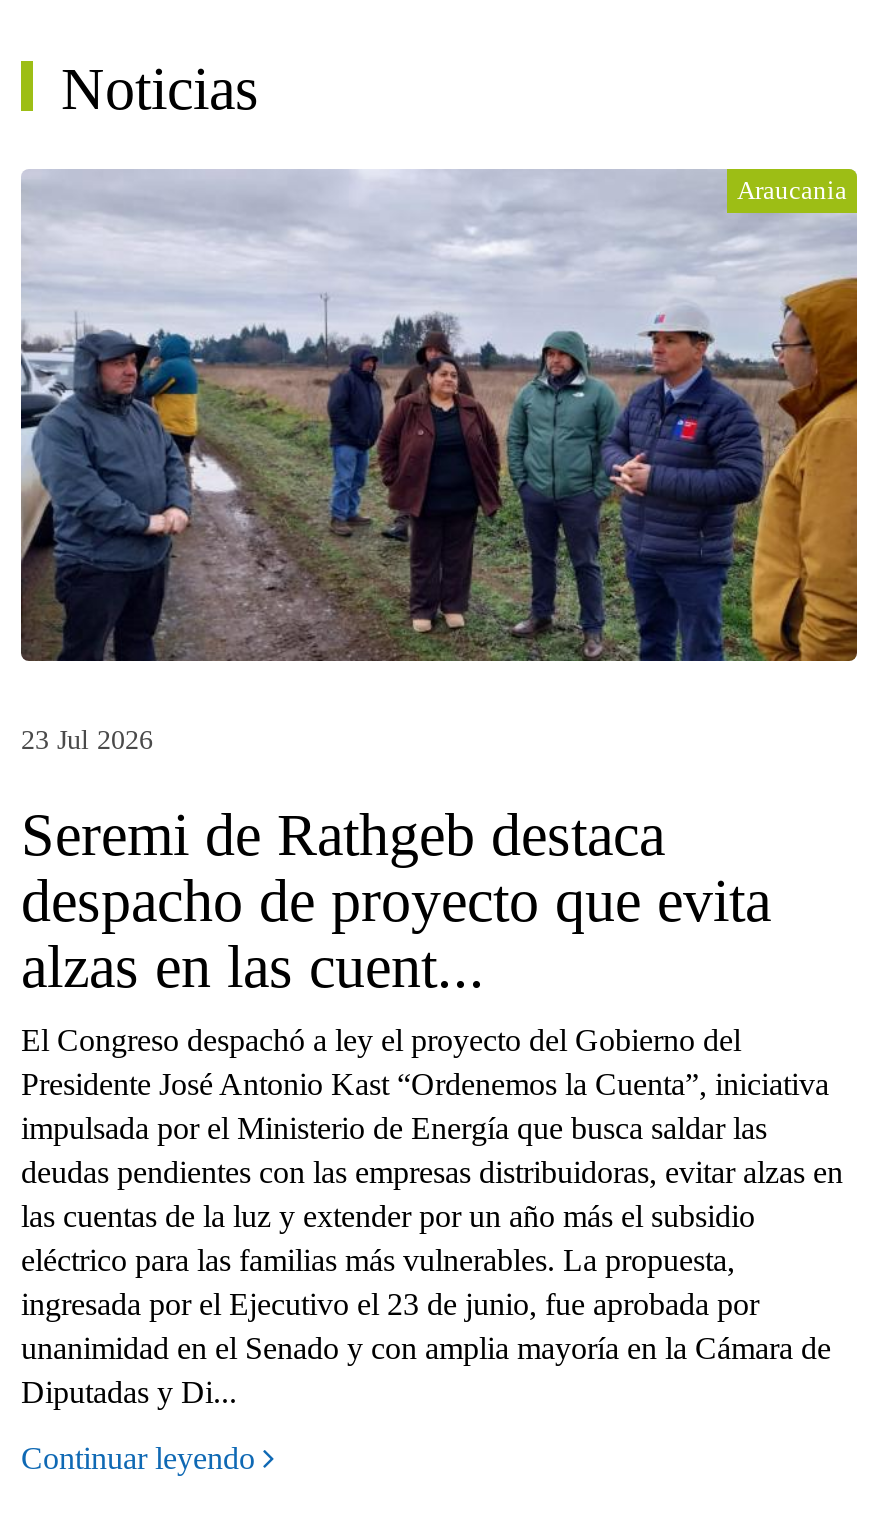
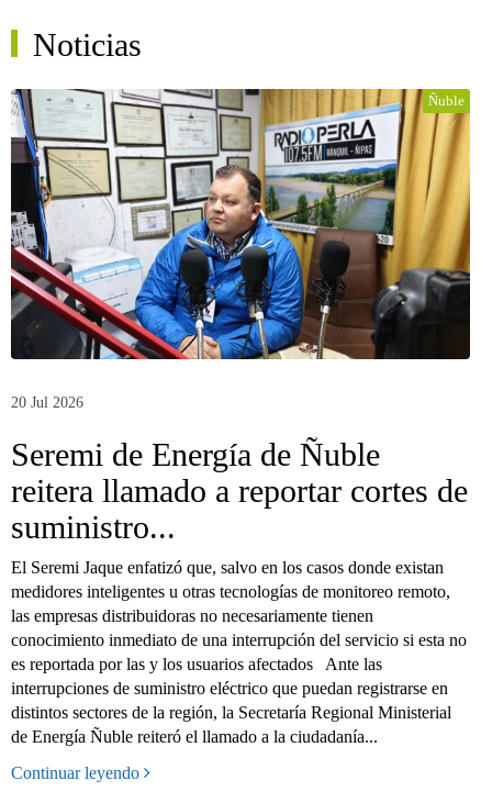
- [image]
- Araucania
+ [image]
+ Ñuble

- 23 Jul 2026
+ 20 Jul 2026

- Seremi de Rathgeb destaca
- despacho de proyecto que evita
- alzas en las cuent...
- El Congreso despachó a ley el proyecto del Gobierno del
- Presidente José Antonio Kast “Ordenemos la Cuenta”, iniciativa
- impulsada por el Ministerio de Energía que busca saldar las
- deudas pendientes con las empresas distribuidoras, evitar alzas en
- las cuentas de la luz y extender por un año más el subsidio
- eléctrico para las familias más vulnerables. La propuesta,
- ingresada por el Ejecutivo el 23 de junio, fue aprobada por
- unanimidad en el Senado y con amplia mayoría en la Cámara de
- Diputadas y Di...
+ Seremi de Energía de Ñuble
+ reitera llamado a reportar cortes de
+ suministro...
+ El Seremi Jaque enfatizó que, salvo en los casos donde existan
+ medidores inteligentes u otras tecnologías de monitoreo remoto,
+ las empresas distribuidoras no necesariamente tienen
+ conocimiento inmediato de una interrupción del servicio si esta no
+ es reportada por las y los usuarios afectados Ante las
+ interrupciones de suministro eléctrico que puedan registrarse en
+ distintos sectores de la región, la Secretaría Regional Ministerial
+ de Energía Ñuble reiteró el llamado a la ciudadanía...
